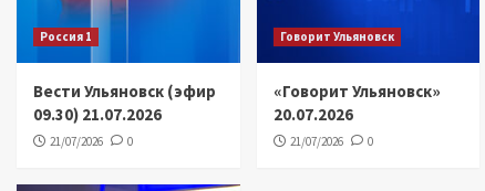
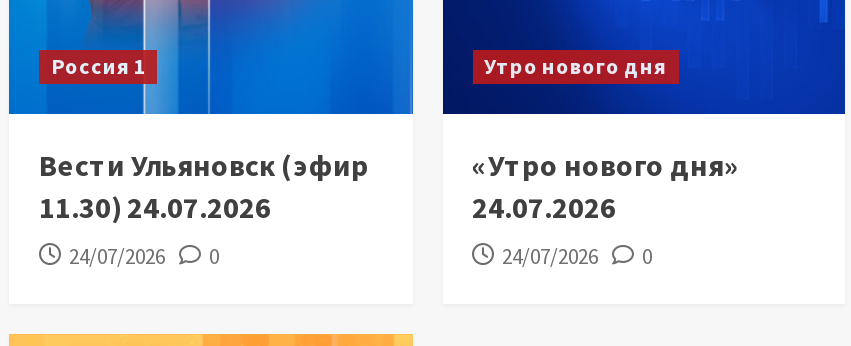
- Говорит Ульяновск
+ Утро нового дня

- «Говорит Ульяновск»
- 20.07.2026
- 21/07/2026
+ «Утро нового дня»
+ 24.07.2026
+ 24/07/2026

- 09.30) 21.07.2026
+ 11.30) 24.07.2026

- 21/07/2026 0
+ 24/07/2026 0
